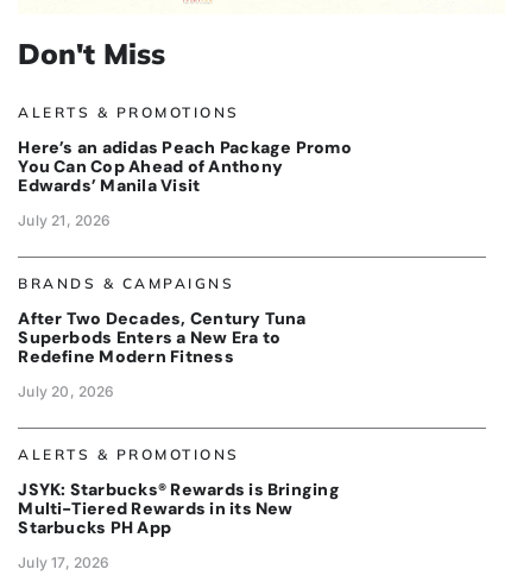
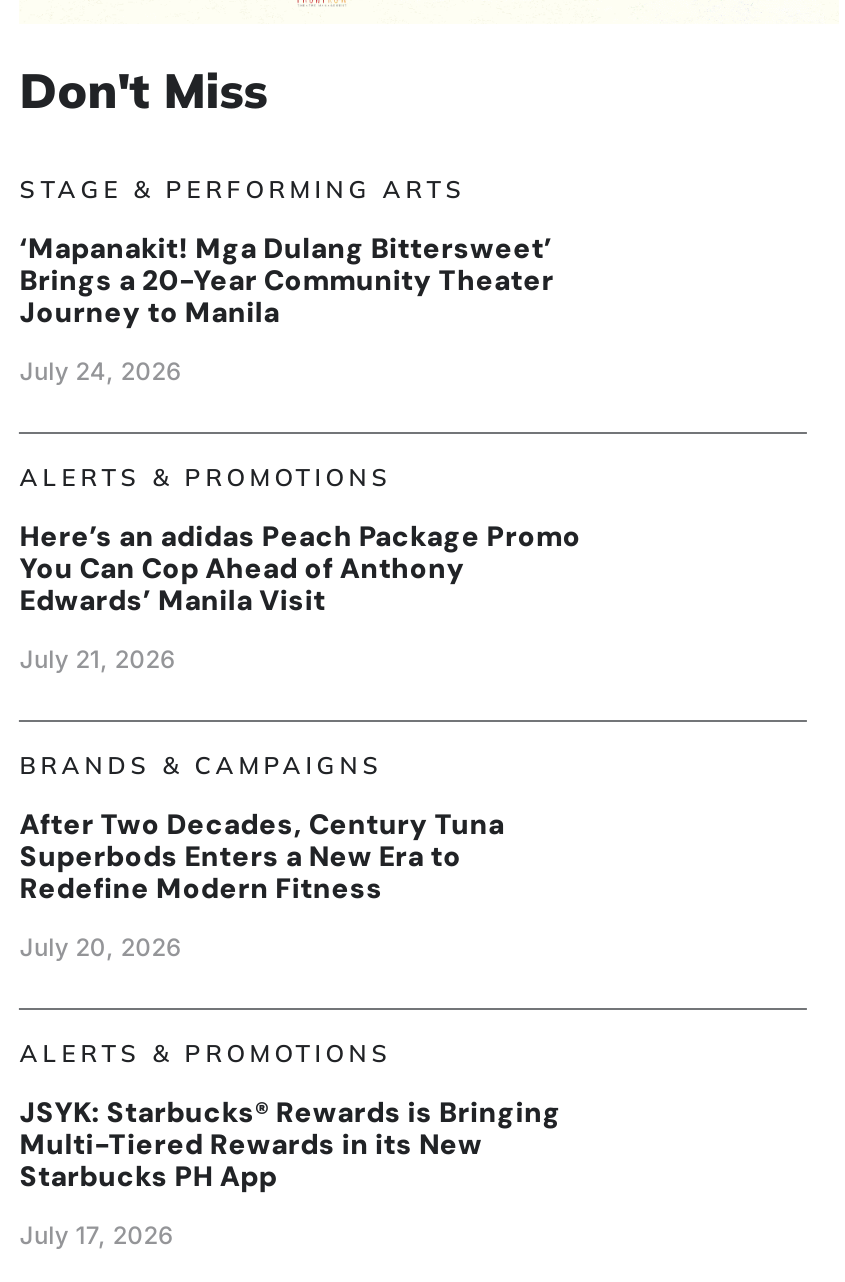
+ STAGE & PERFORMING ARTS
+ ‘Mapanakit! Mga Dulang Bittersweet’
+ Brings a 20-Year Community Theater
+ Journey to Manila
+ July 24, 2026
